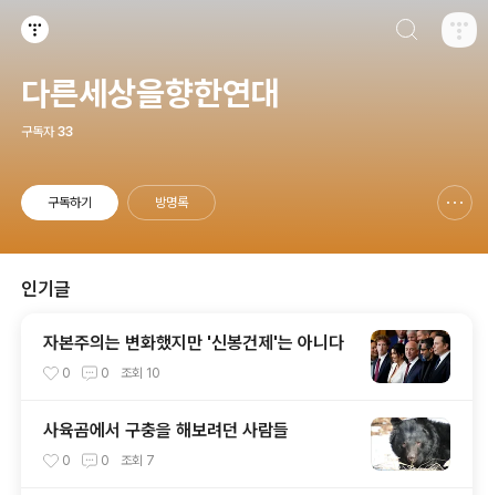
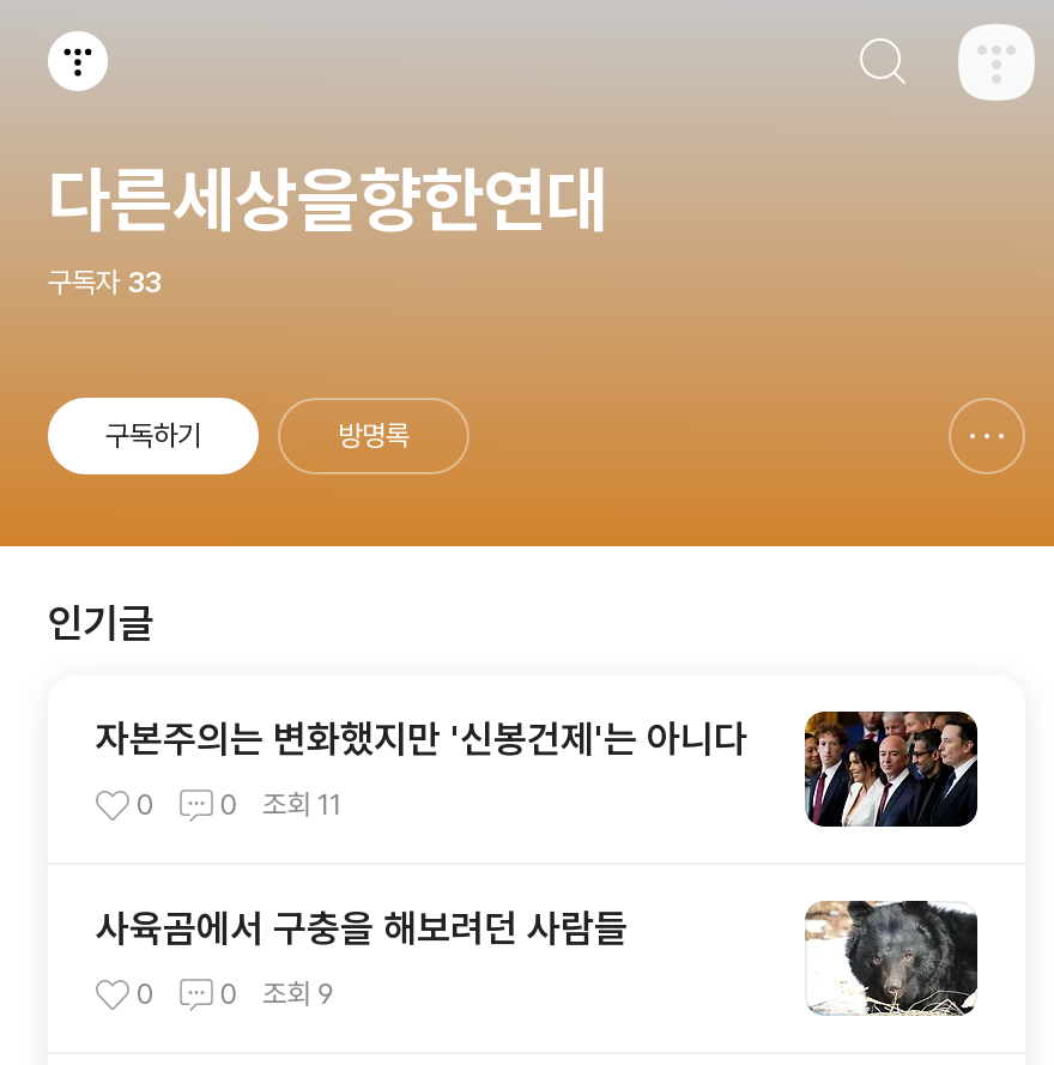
- 0 0 조회 10
+ 0 0 조회 11

- 0 0 조회 7
+ 0 0 조회 9
